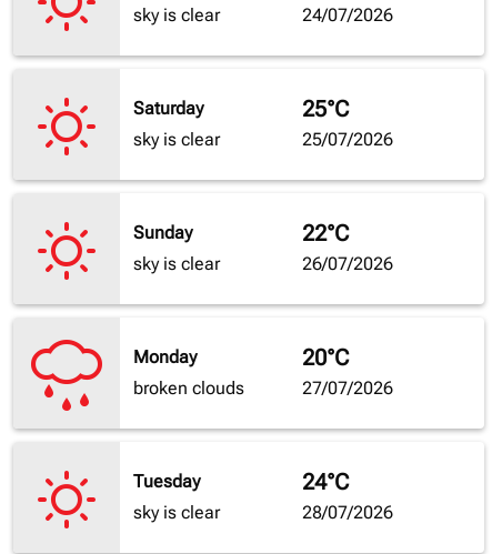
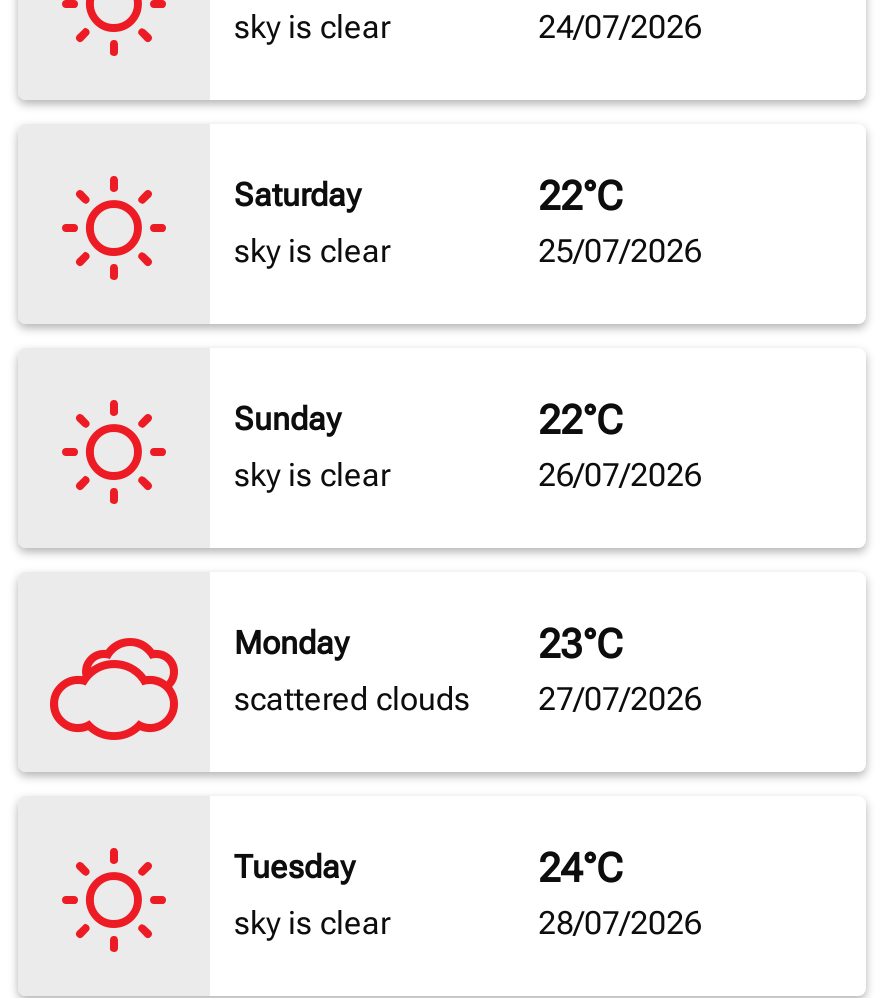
- 25°C
+ 22°C

- [image]
- broken clouds
+ [image]
+ scattered clouds

- 20°C
+ 23°C
